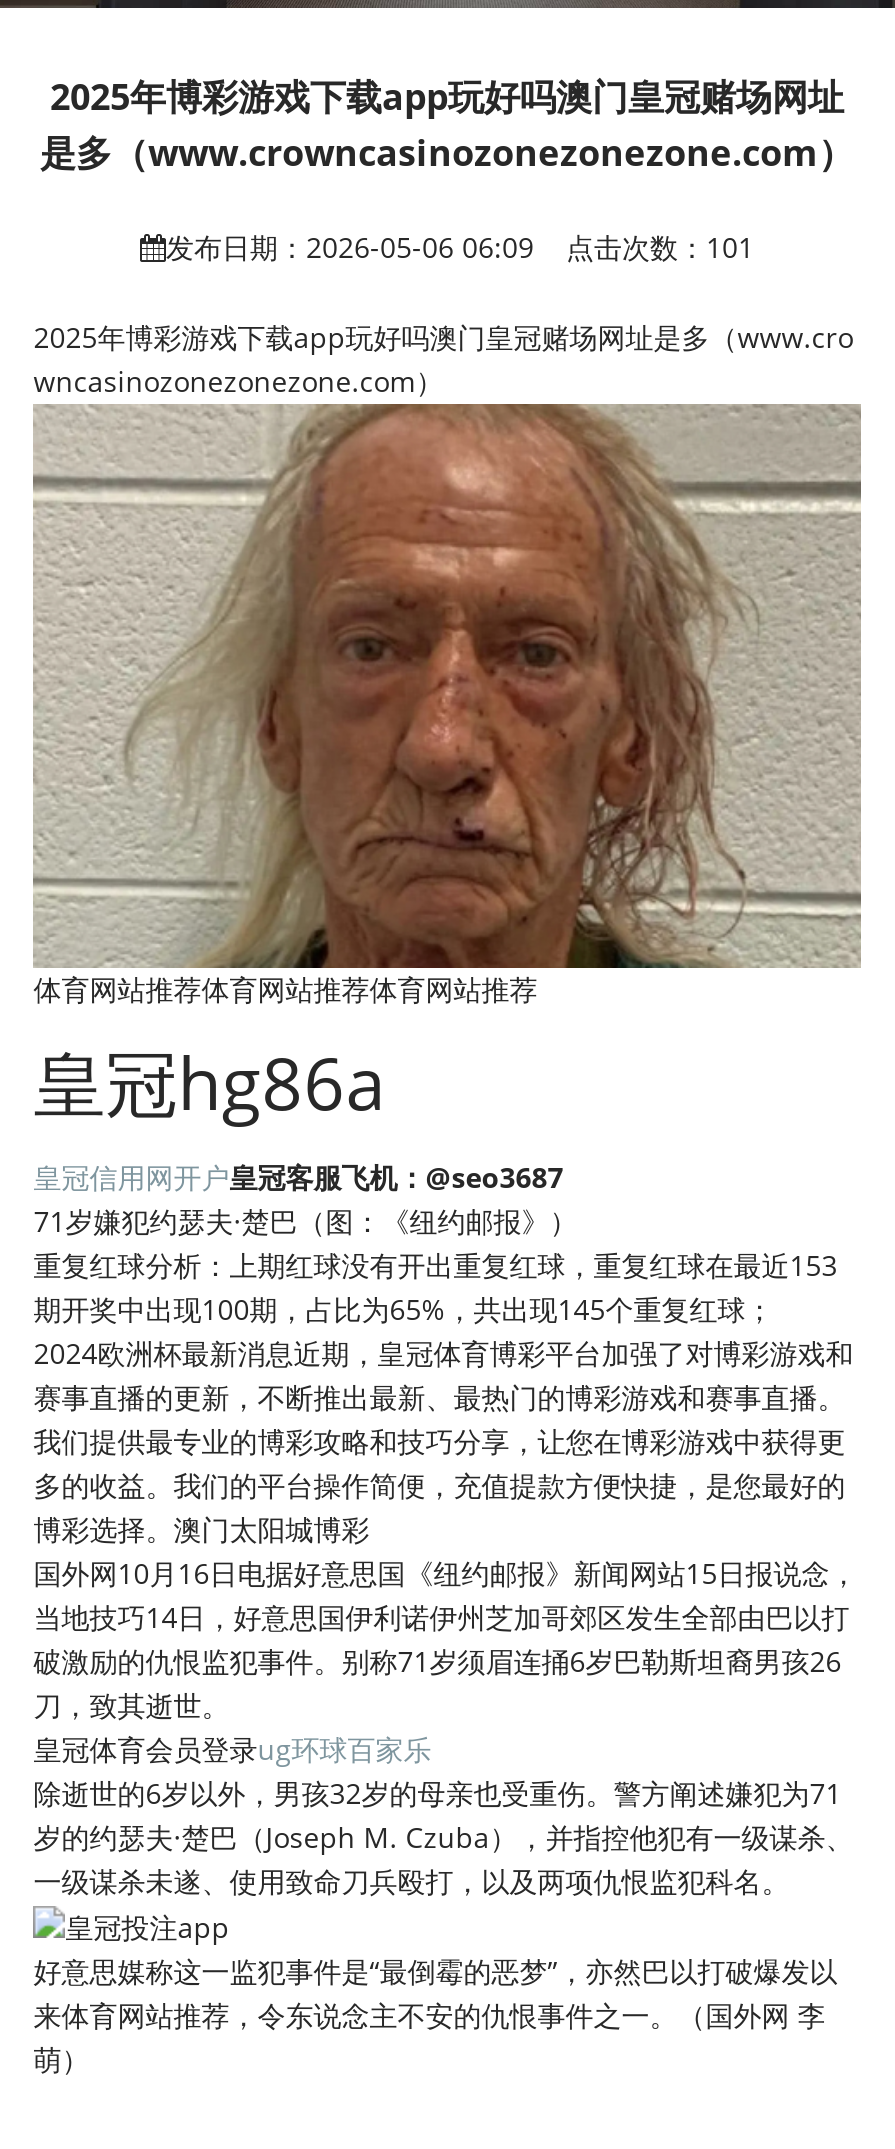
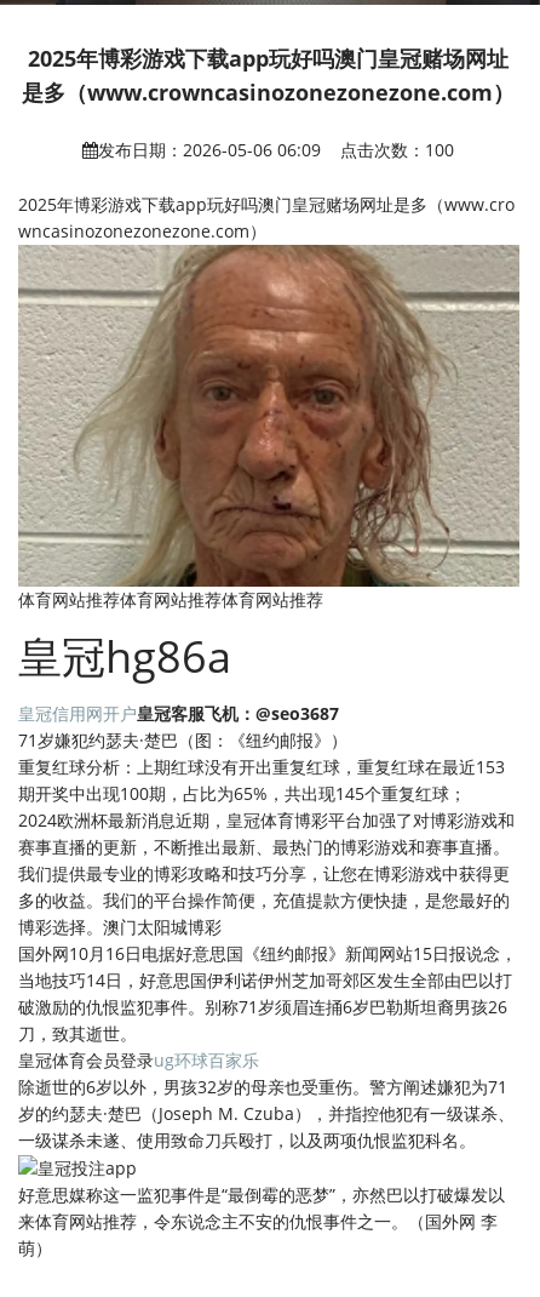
- 发布日期：2026-05-06 06:09 点击次数：101
+ 发布日期：2026-05-06 06:09 点击次数：100
